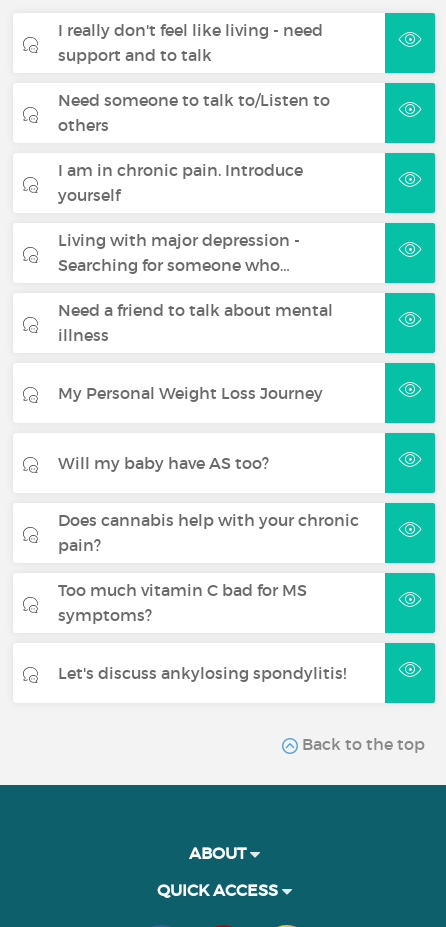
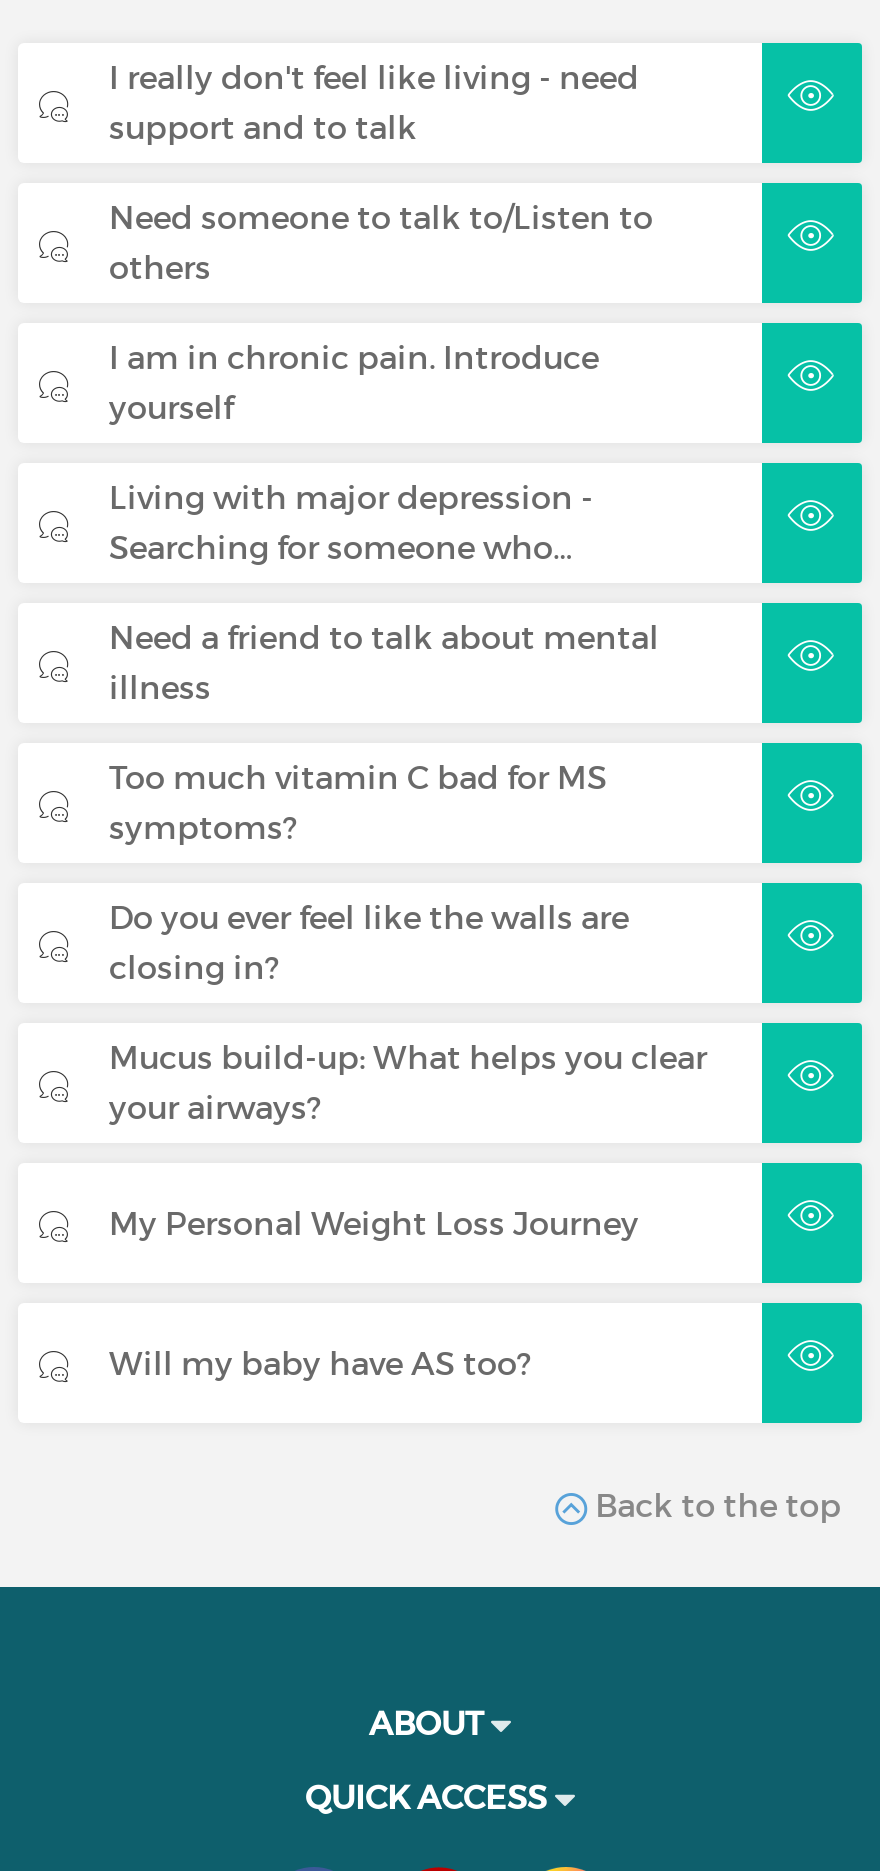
+ Do you ever feel like the walls are
+ closing in?
+ Mucus build-up: What helps you clear
+ your airways?

moved down: My Personal Weight Loss Journey | Will my baby have AS too?

- Does cannabis help with your chronic
- pain?
- Let's discuss ankylosing spondylitis!

moved up: Too much vitamin C bad for MS | symptoms?
